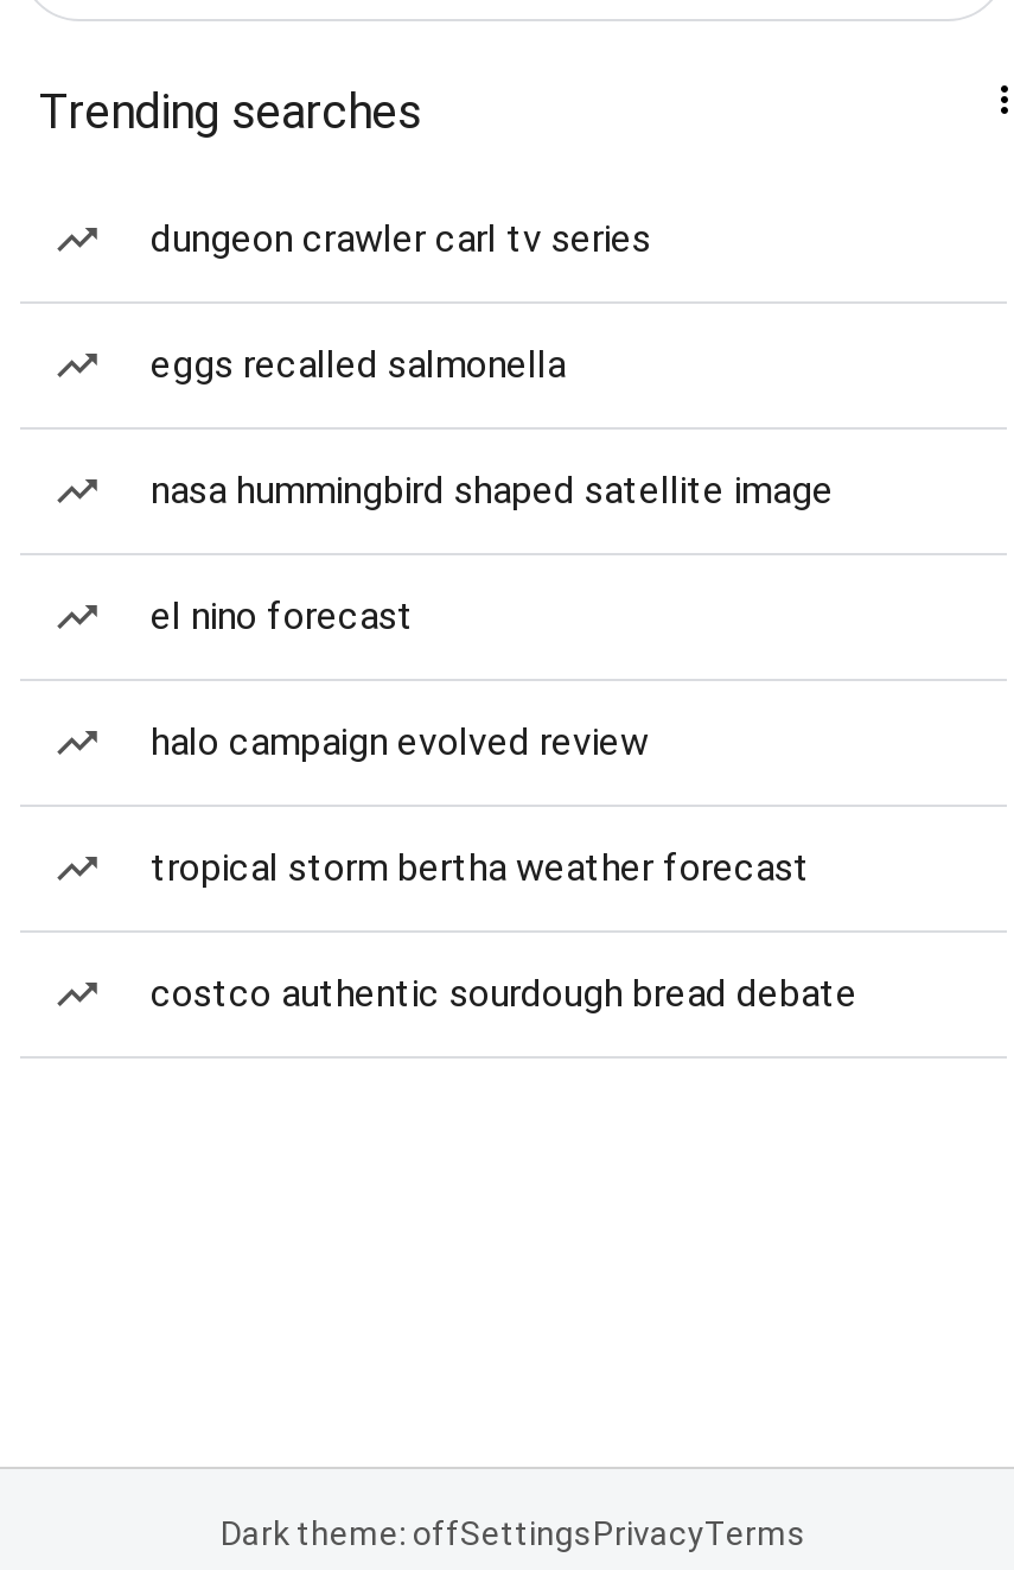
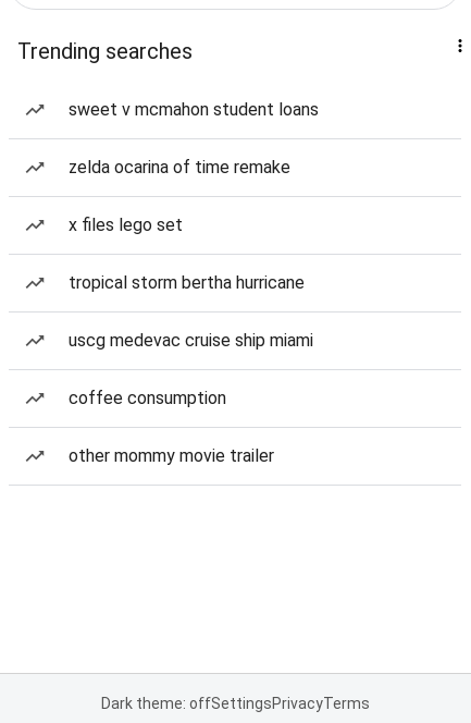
- dungeon crawler carl tv series
+ sweet v mcmahon student loans

- eggs recalled salmonella
+ zelda ocarina of time remake

- nasa hummingbird shaped satellite image
+ x files lego set

- el nino forecast
+ tropical storm bertha hurricane

- halo campaign evolved review
+ uscg medevac cruise ship miami

- tropical storm bertha weather forecast
+ coffee consumption

- costco authentic sourdough bread debate
+ other mommy movie trailer
